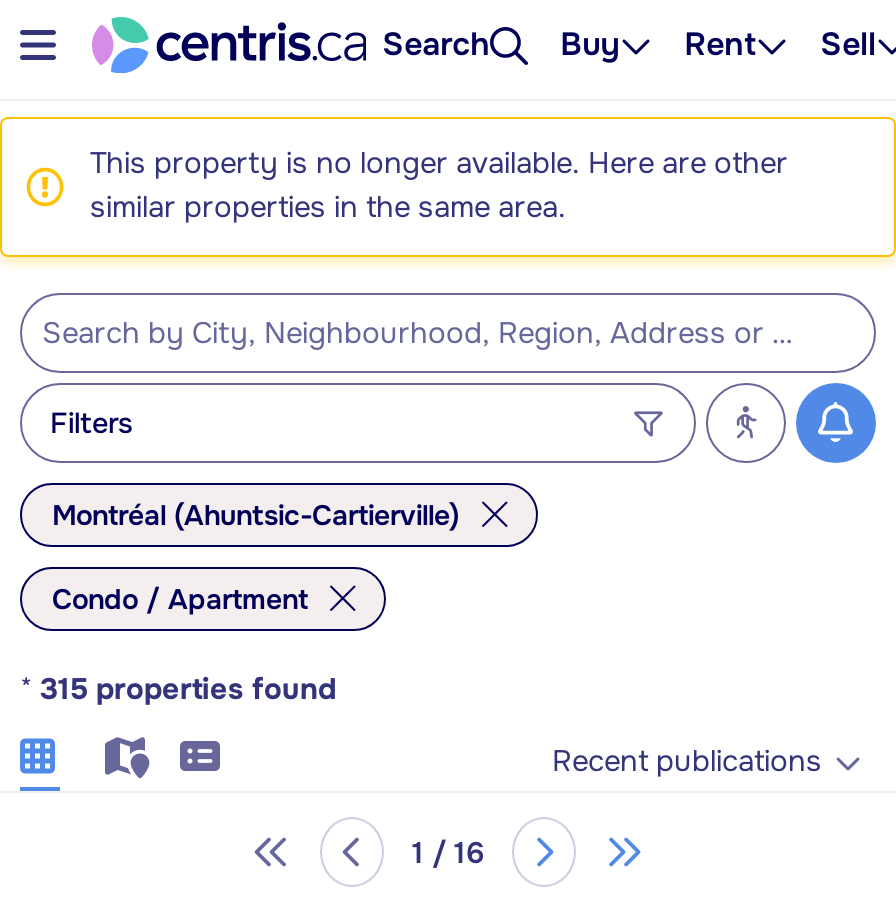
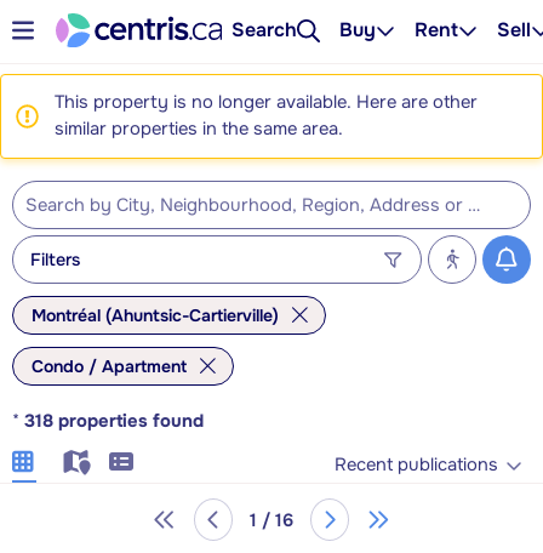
- * 315 properties found
+ * 318 properties found
